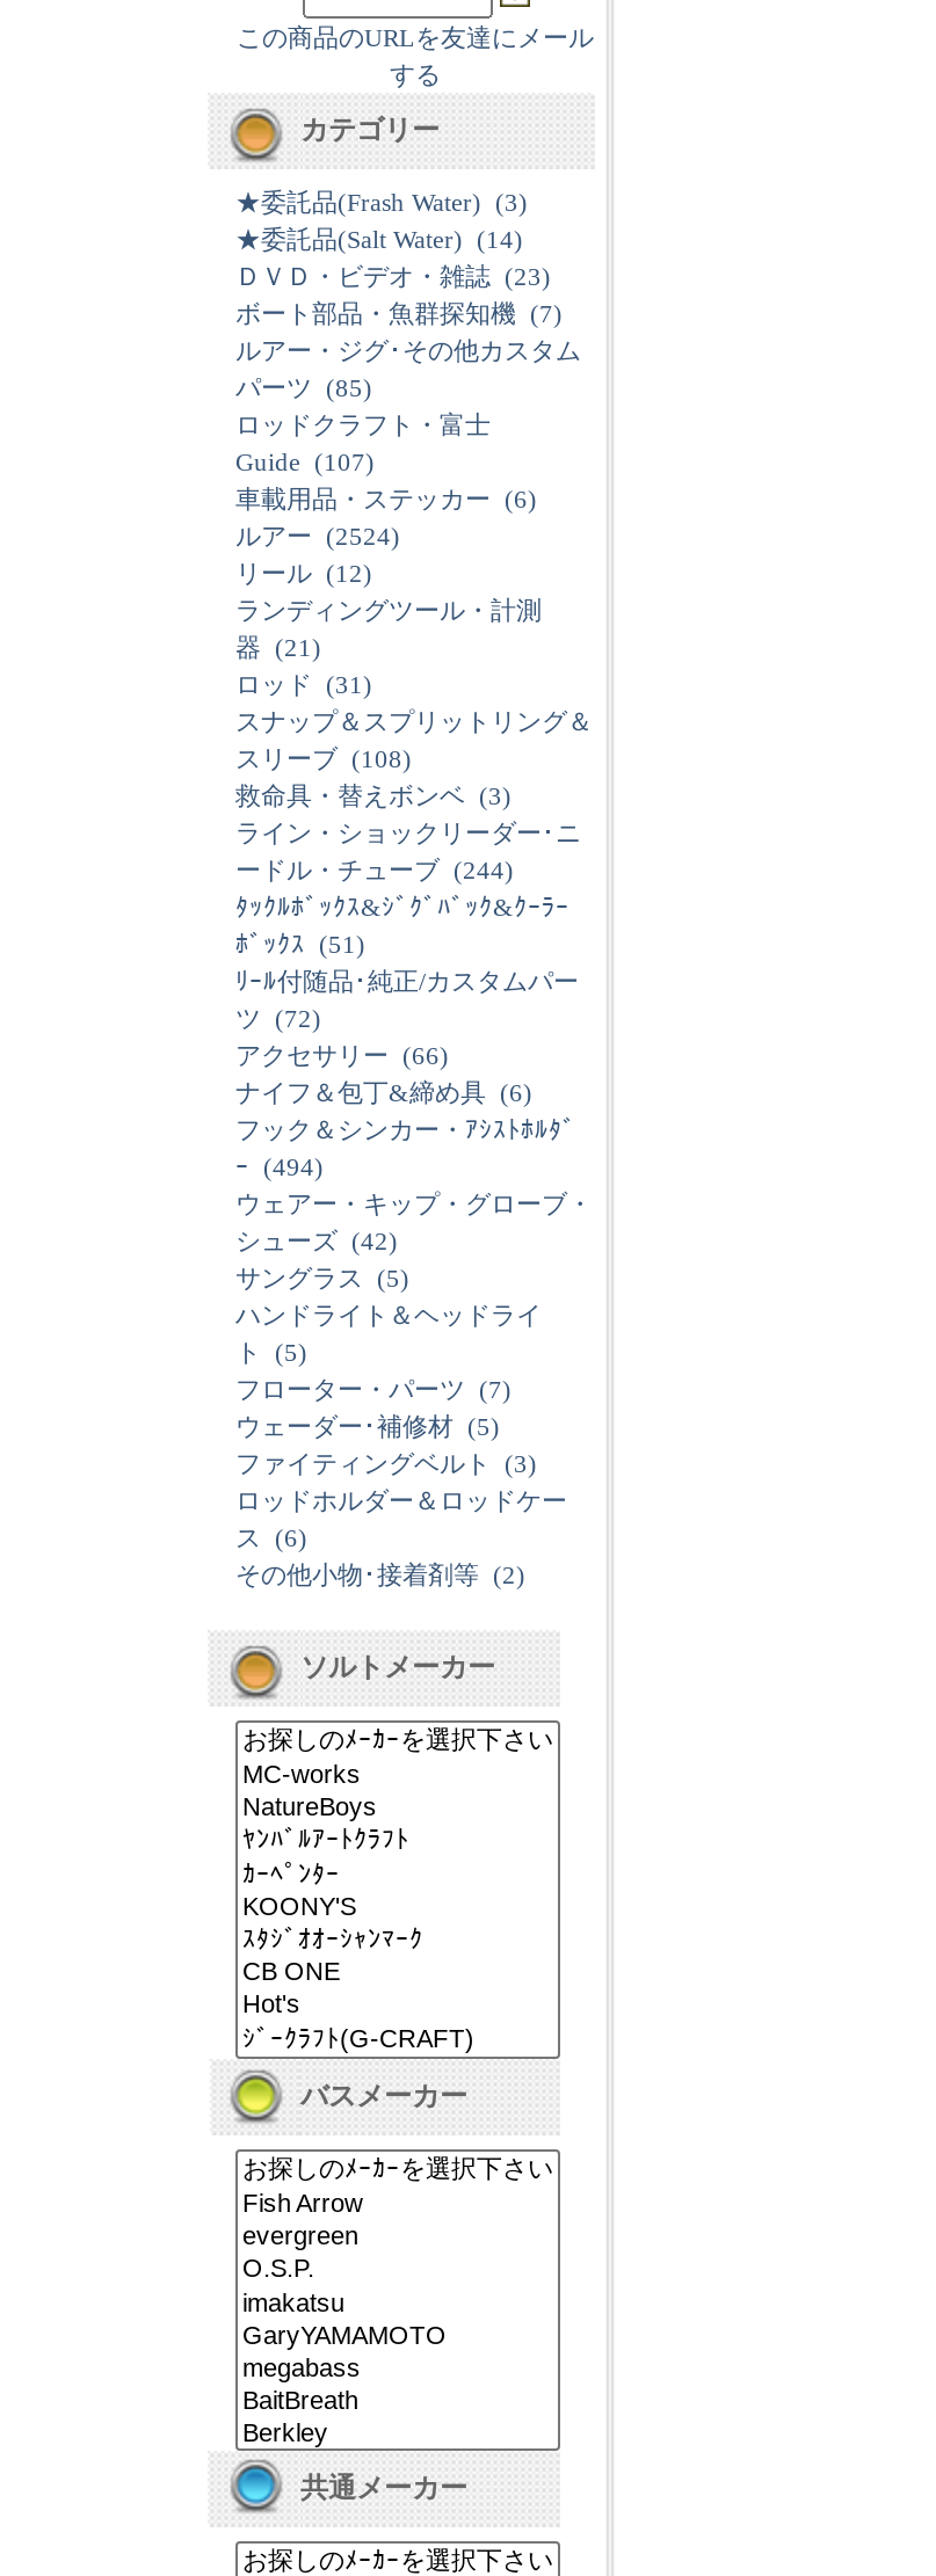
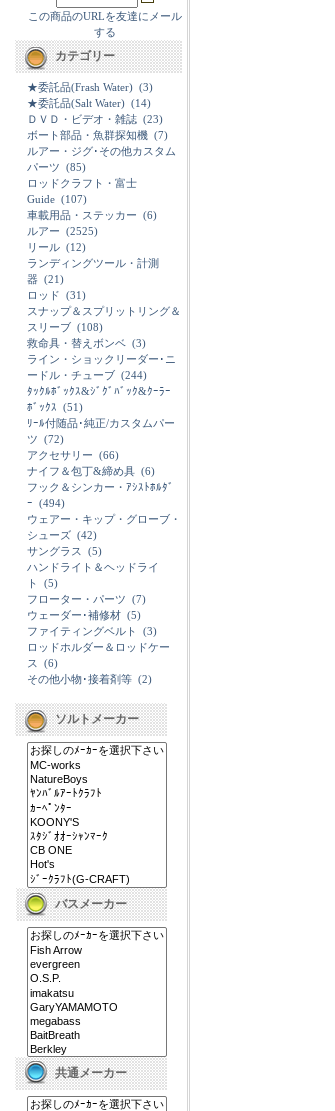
- ルアー(2524)
+ ルアー(2525)
